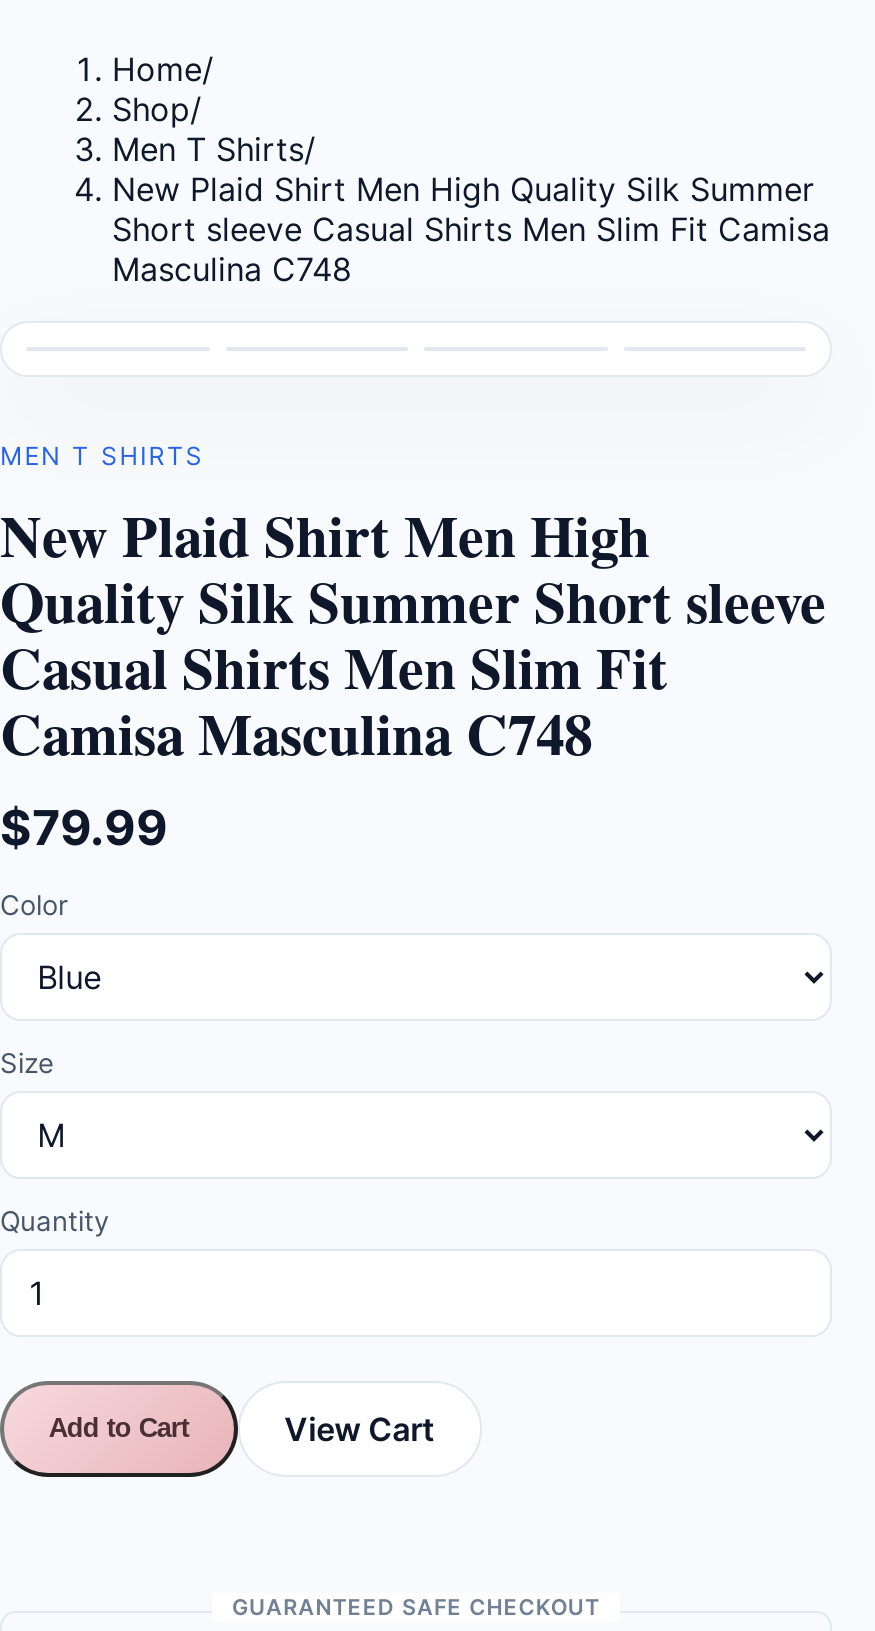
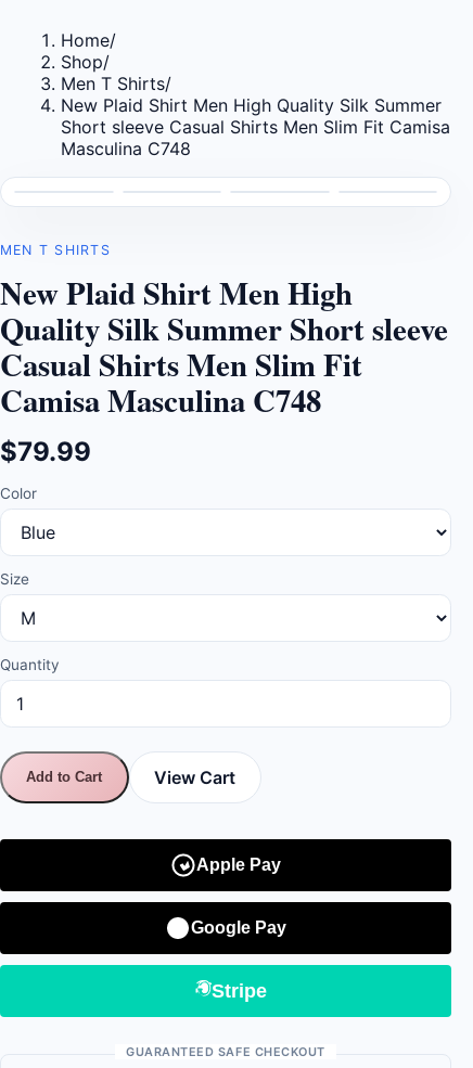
+ Apple Pay
+ Google Pay
+ Stripe
